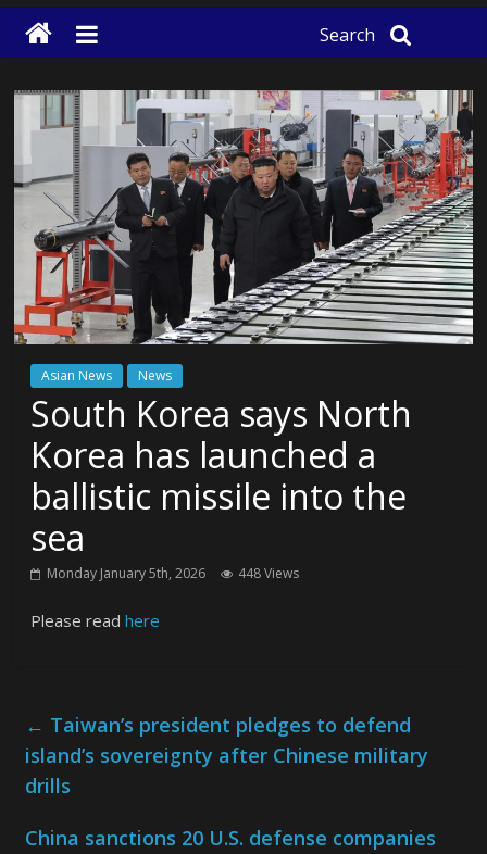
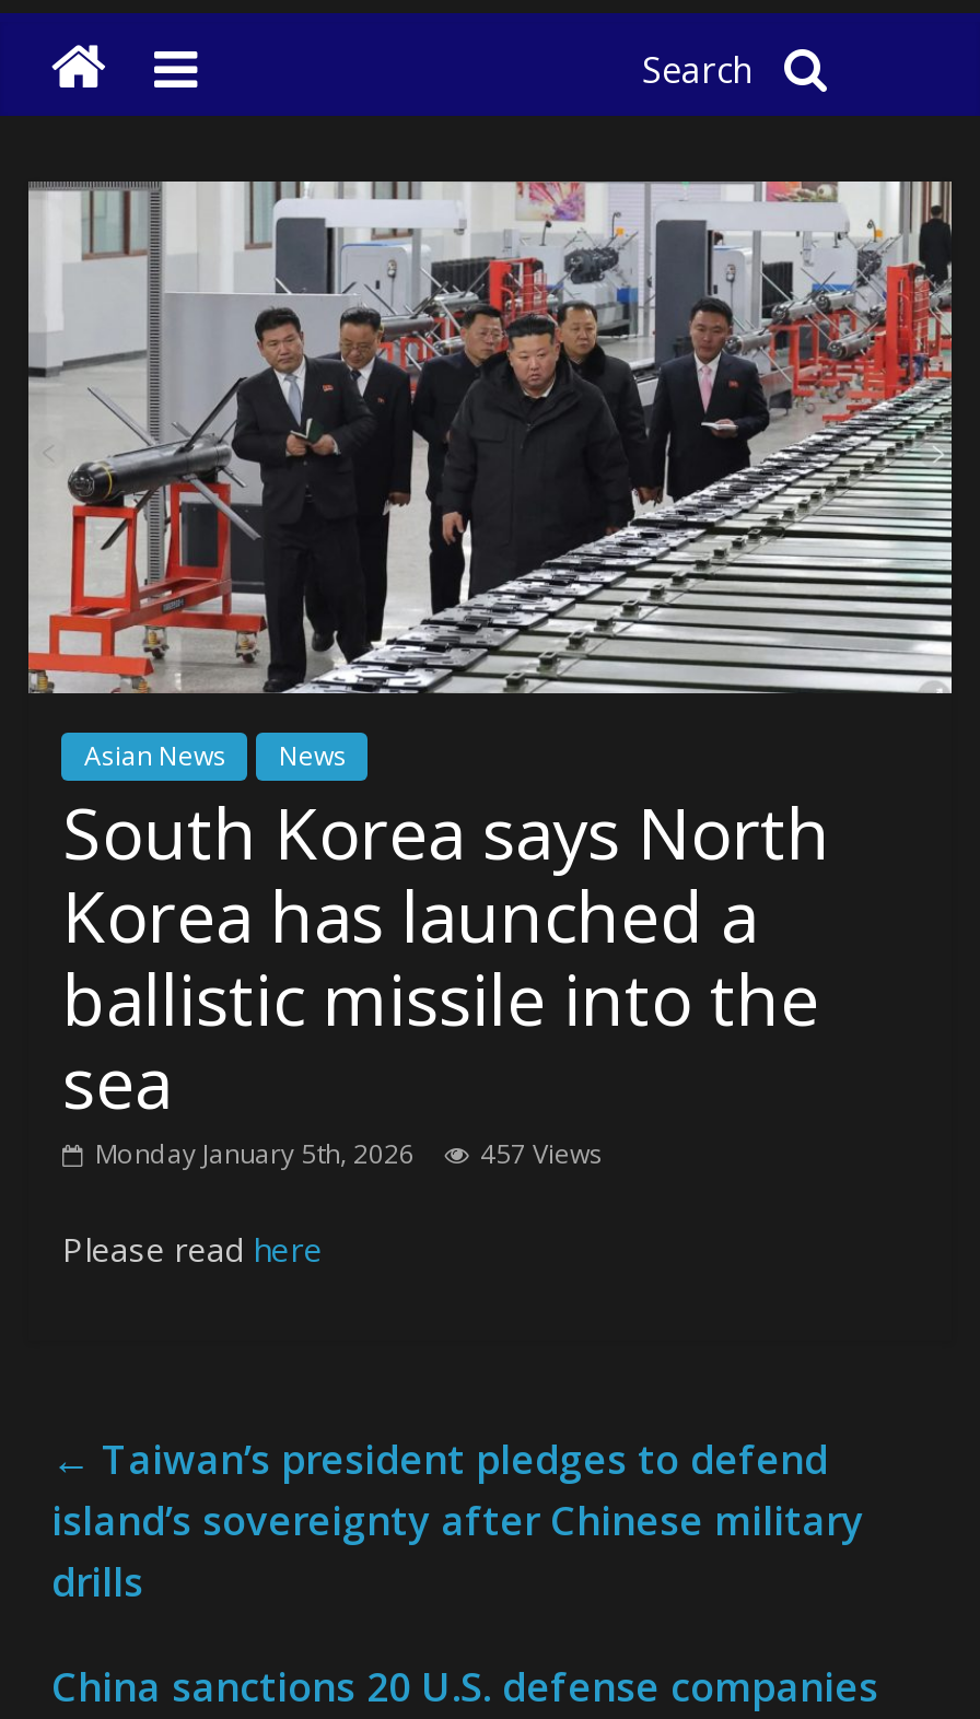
- Monday January 5th, 2026 448 Views
+ Monday January 5th, 2026 457 Views
